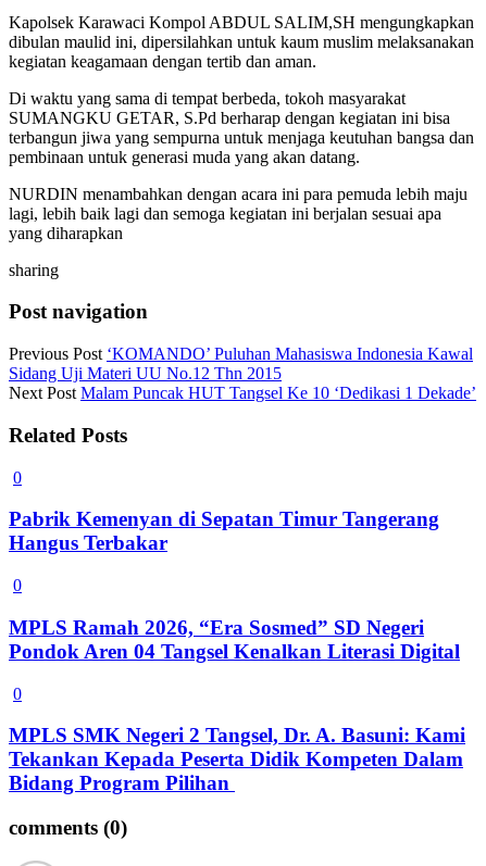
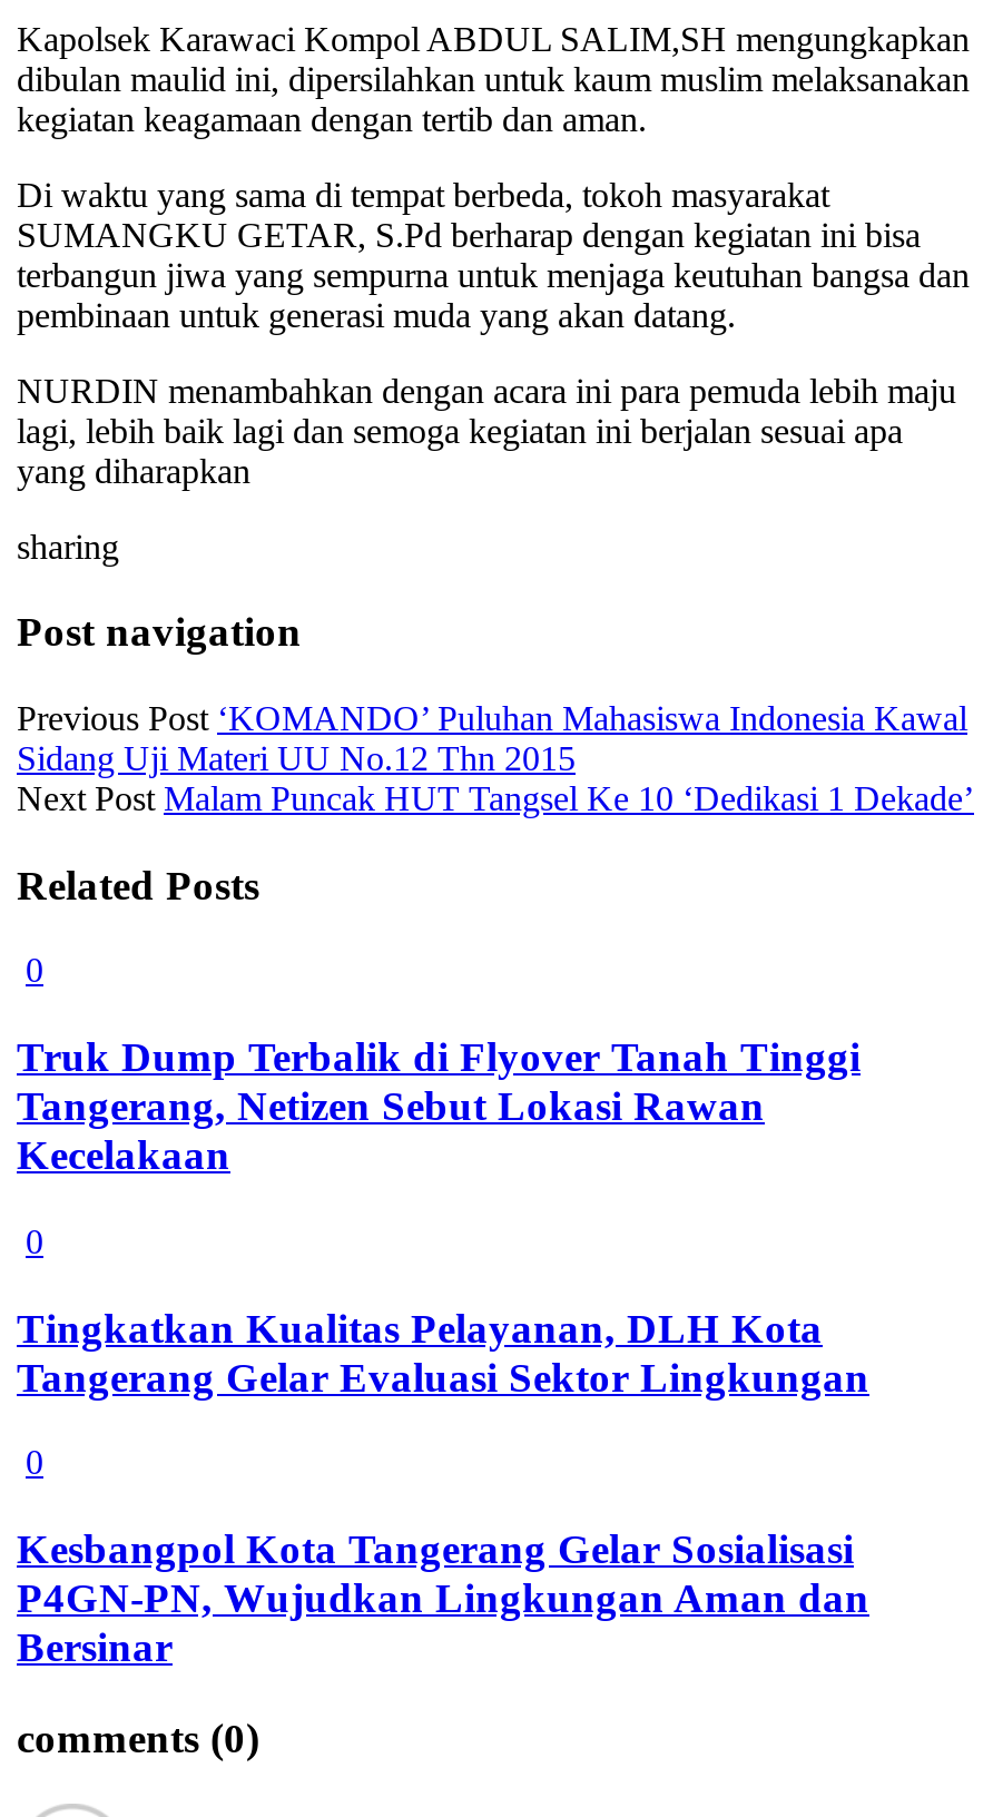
- Pabrik Kemenyan di Sepatan Timur Tangerang
- Hangus Terbakar
+ Truk Dump Terbalik di Flyover Tanah Tinggi
+ Tangerang, Netizen Sebut Lokasi Rawan
+ Kecelakaan

- MPLS Ramah 2026, “Era Sosmed” SD Negeri
- Pondok Aren 04 Tangsel Kenalkan Literasi Digital
+ Tingkatkan Kualitas Pelayanan, DLH Kota
+ Tangerang Gelar Evaluasi Sektor Lingkungan

- MPLS SMK Negeri 2 Tangsel, Dr. A. Basuni: Kami
- Tekankan Kepada Peserta Didik Kompeten Dalam
- Bidang Program Pilihan
+ Kesbangpol Kota Tangerang Gelar Sosialisasi
+ P4GN-PN, Wujudkan Lingkungan Aman dan
+ Bersinar
